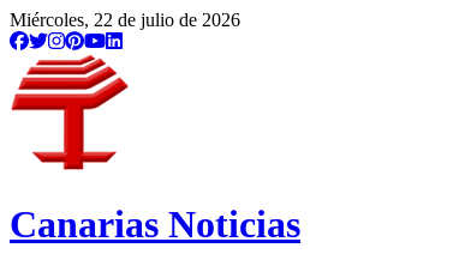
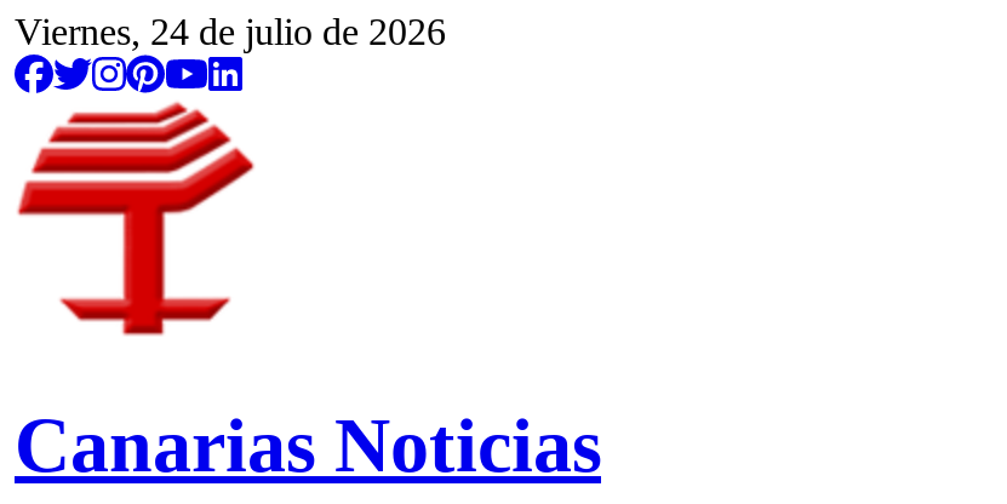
- Miércoles, 22 de julio de 2026
+ Viernes, 24 de julio de 2026
